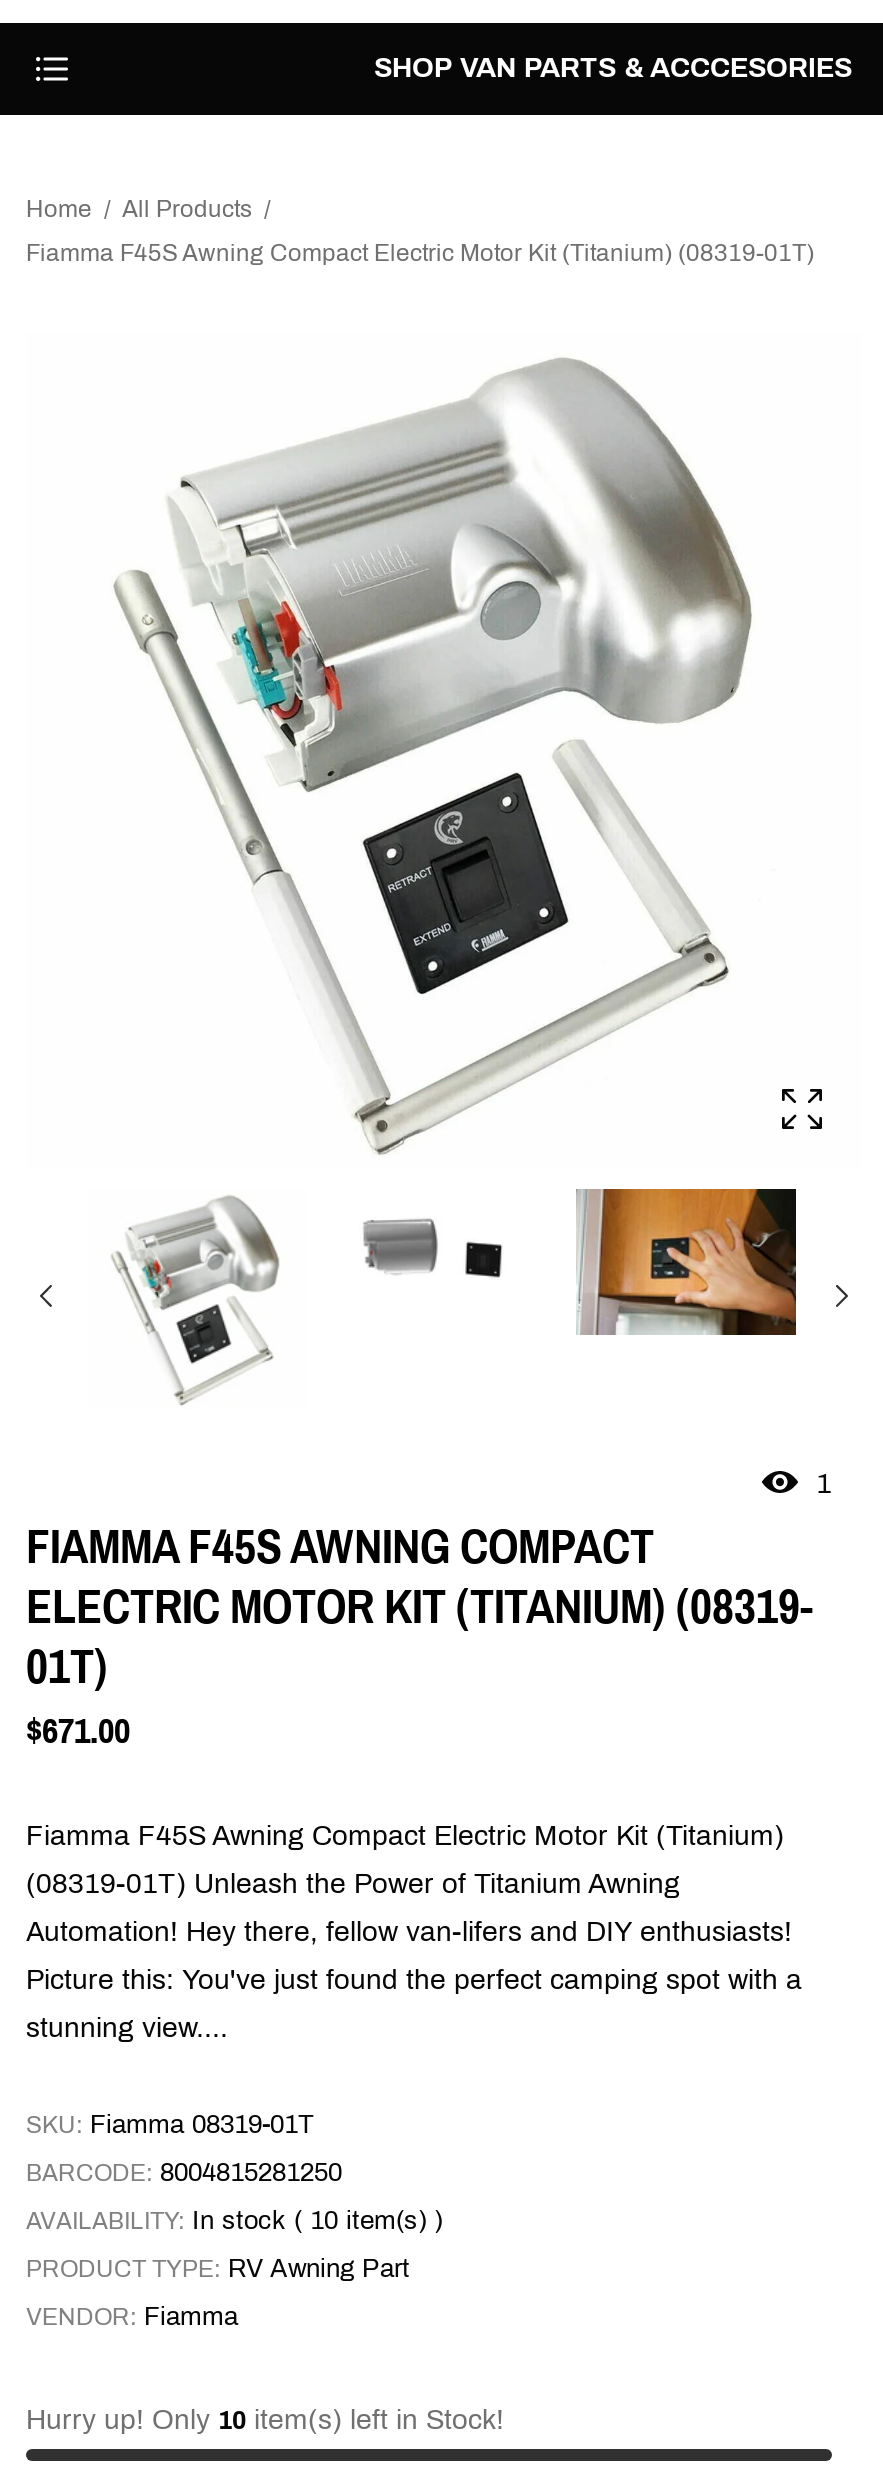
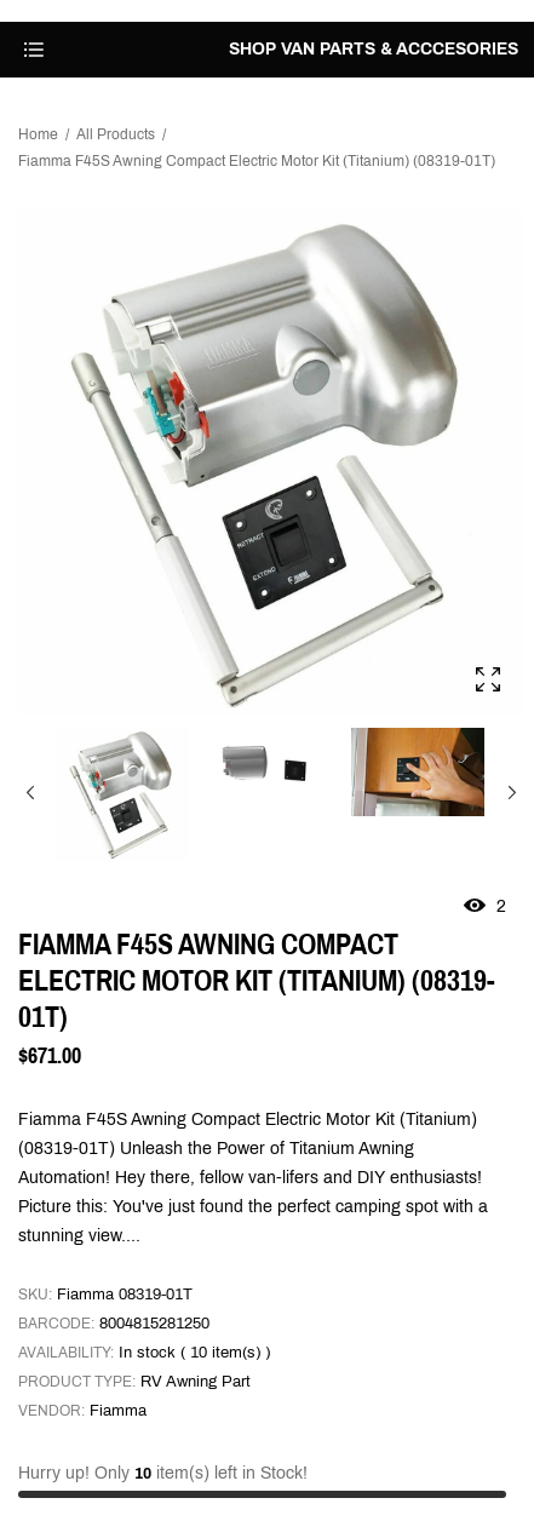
- 1
+ 2
